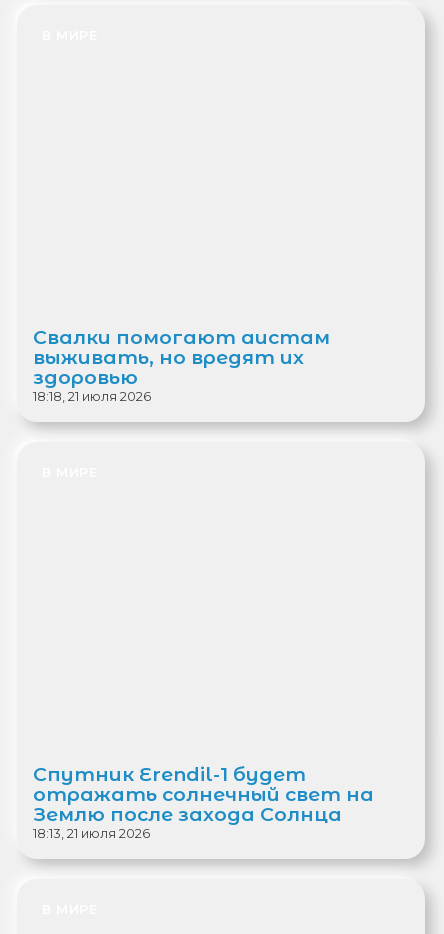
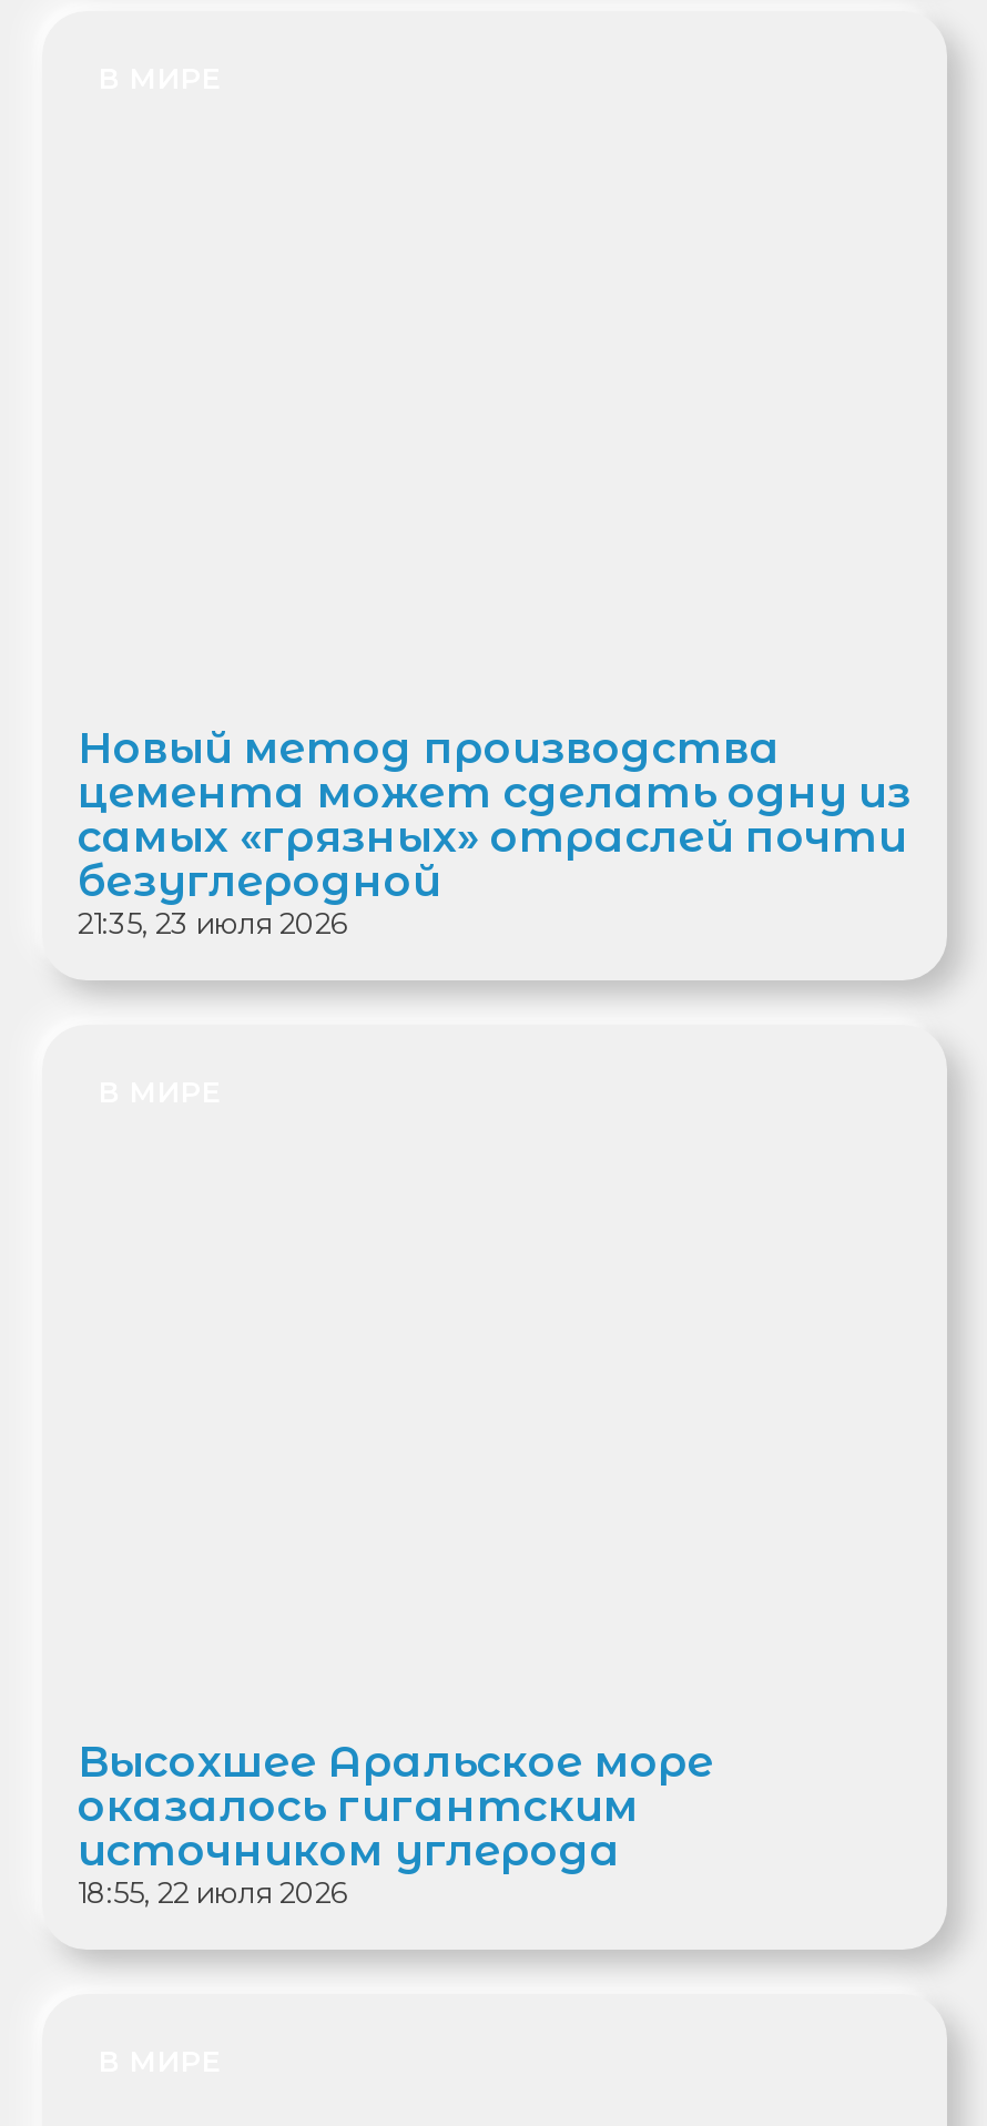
- Свалки помогают аистам
- выживать, но вредят их
- здоровью
- 18:18, 21 июля 2026
+ Новый метод производства
+ цемента может сделать одну из
+ самых «грязных» отраслей почти
+ безуглеродной
+ 21:35, 23 июля 2026

- Спутник Erendil-1 будет
- отражать солнечный свет на
- Землю после захода Солнца
- 18:13, 21 июля 2026
+ Высохшее Аральское море
+ оказалось гигантским
+ источником углерода
+ 18:55, 22 июля 2026
